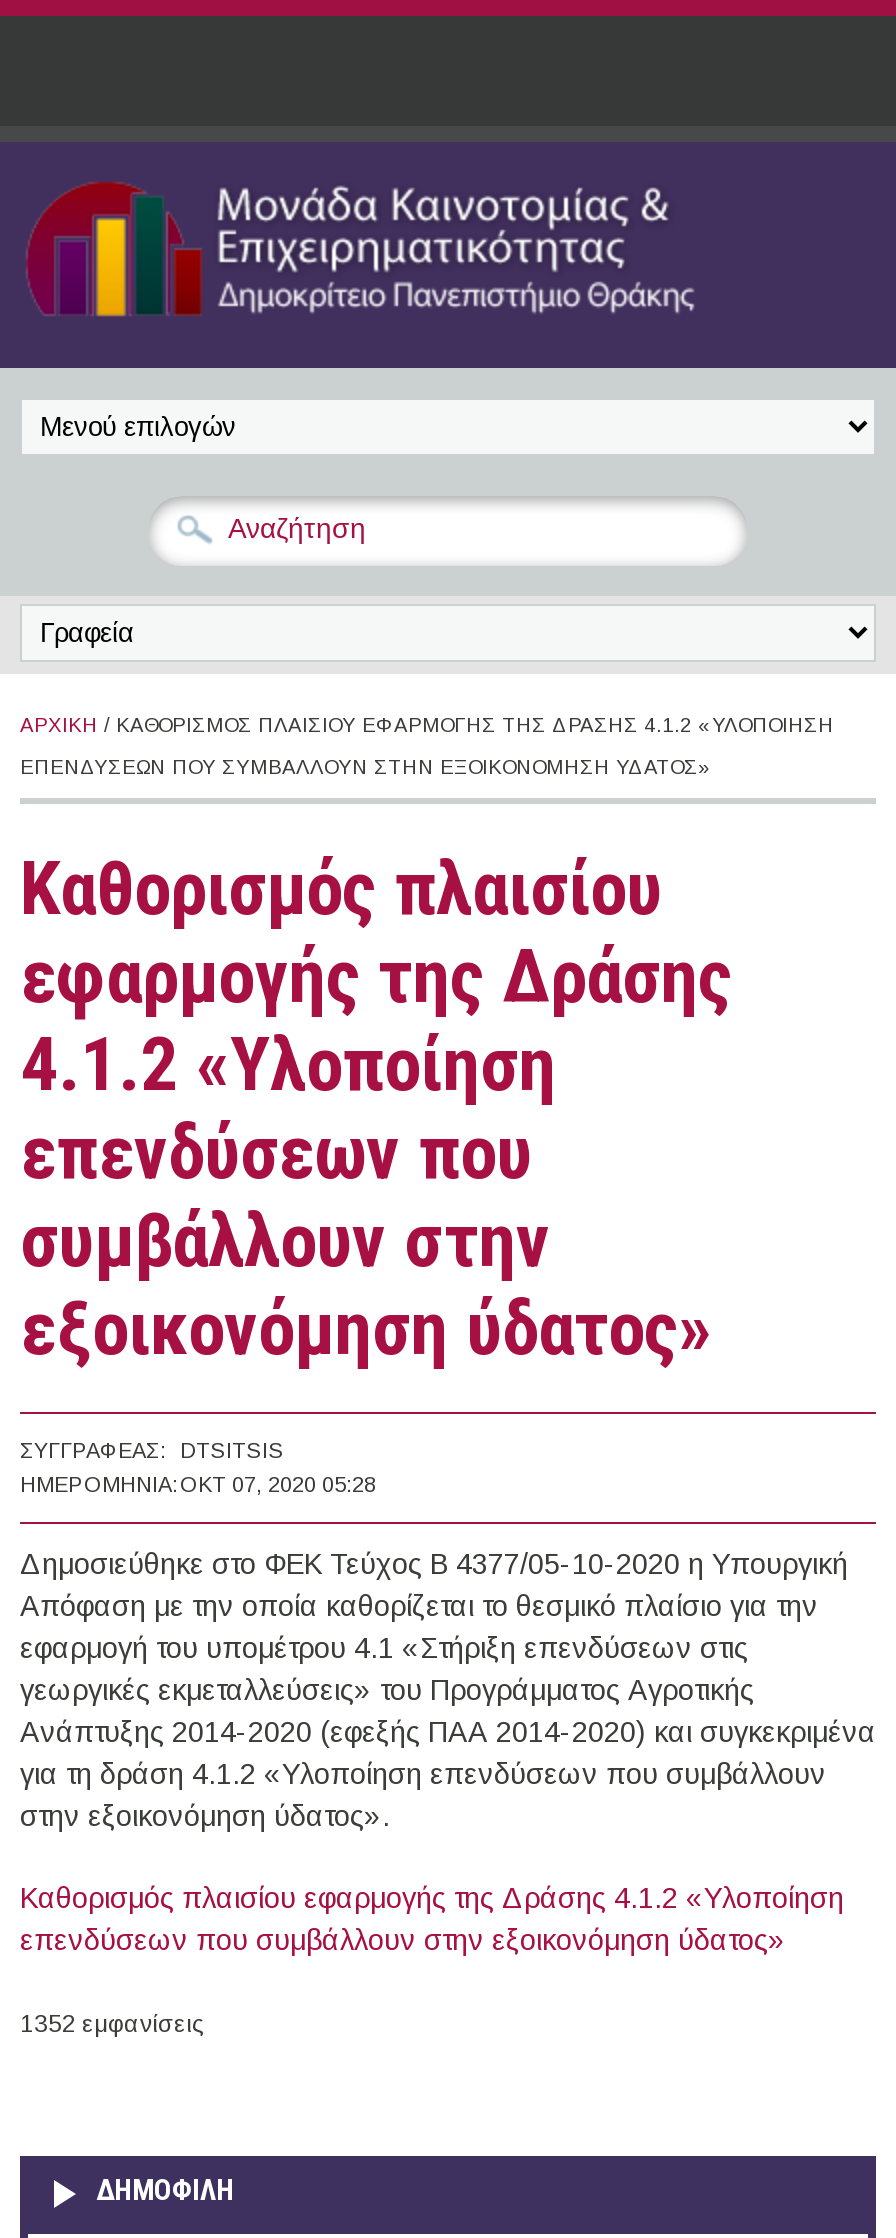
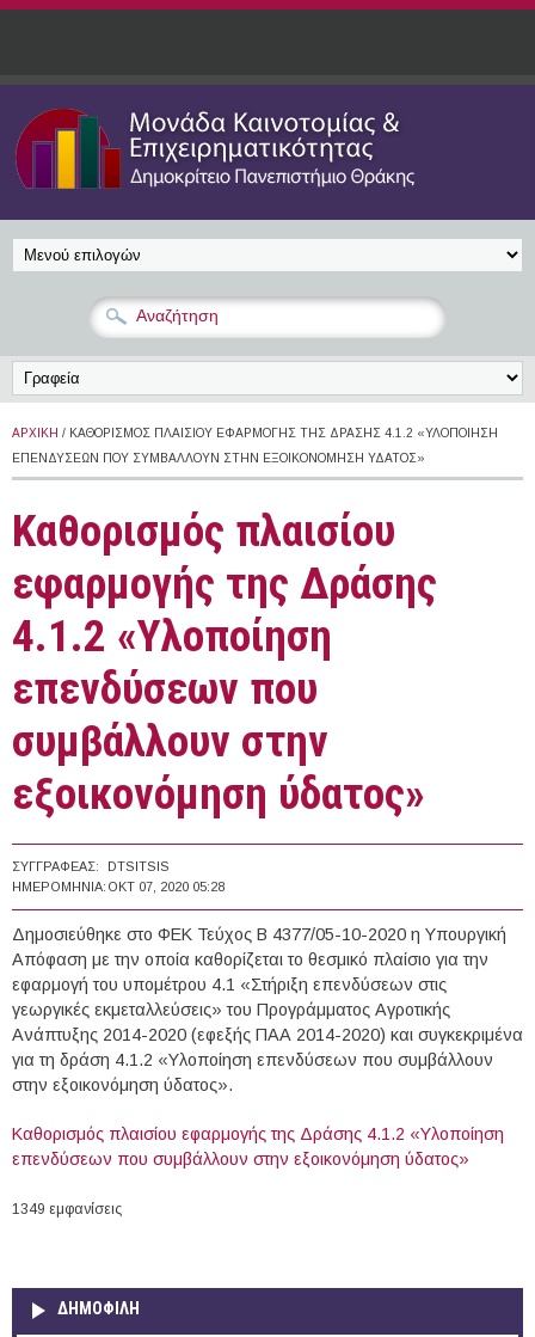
- 1352 εμφανίσεις
+ 1349 εμφανίσεις
